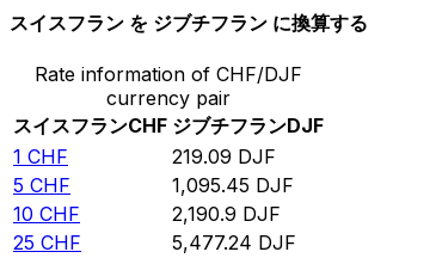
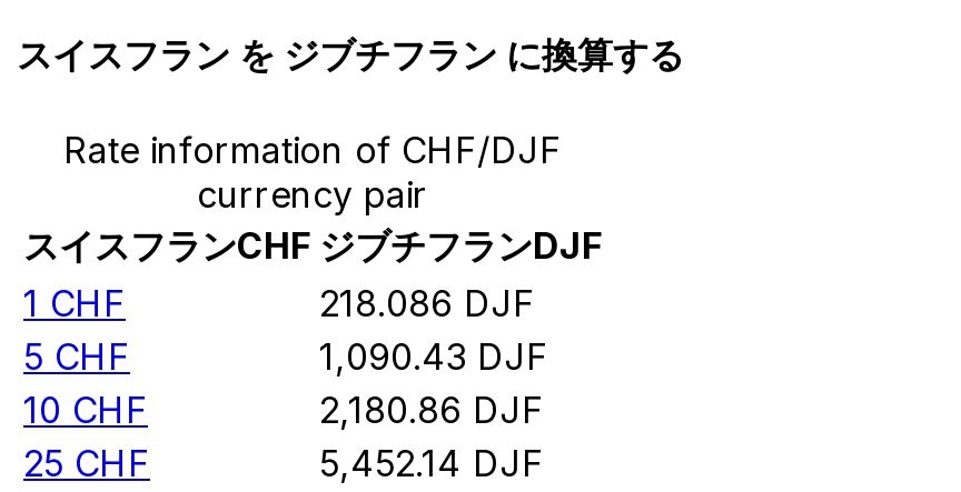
- 219.09 DJF
+ 218.086 DJF

- 1,095.45 DJF
+ 1,090.43 DJF

- 2,190.9 DJF
+ 2,180.86 DJF

- 5,477.24 DJF
+ 5,452.14 DJF
